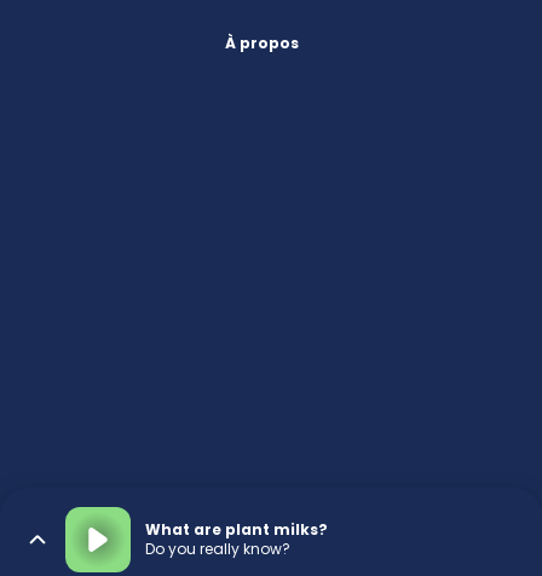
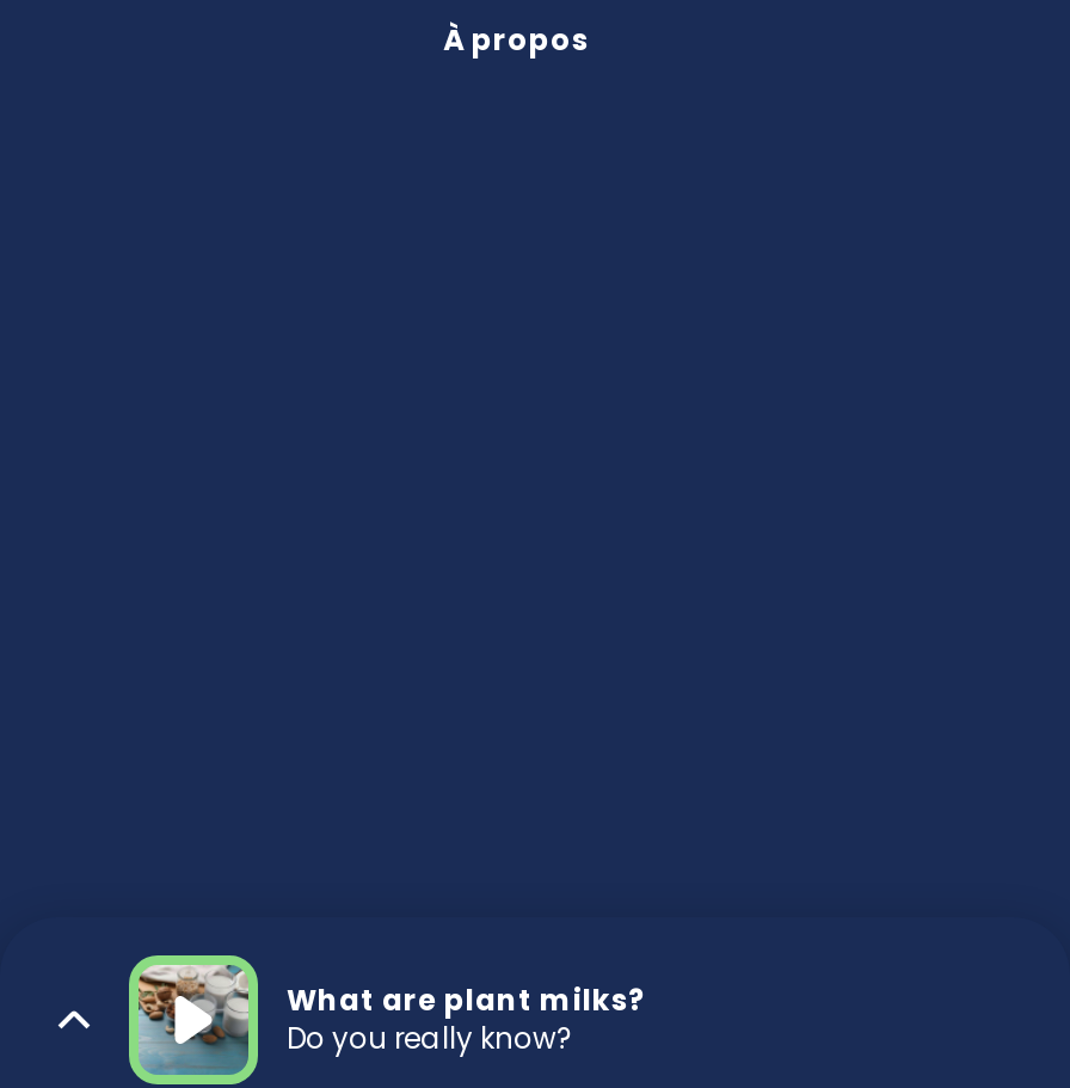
- [image]
+ [image]
